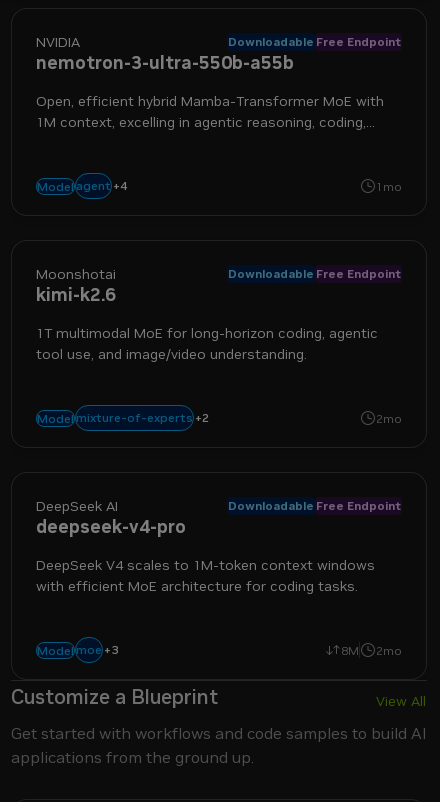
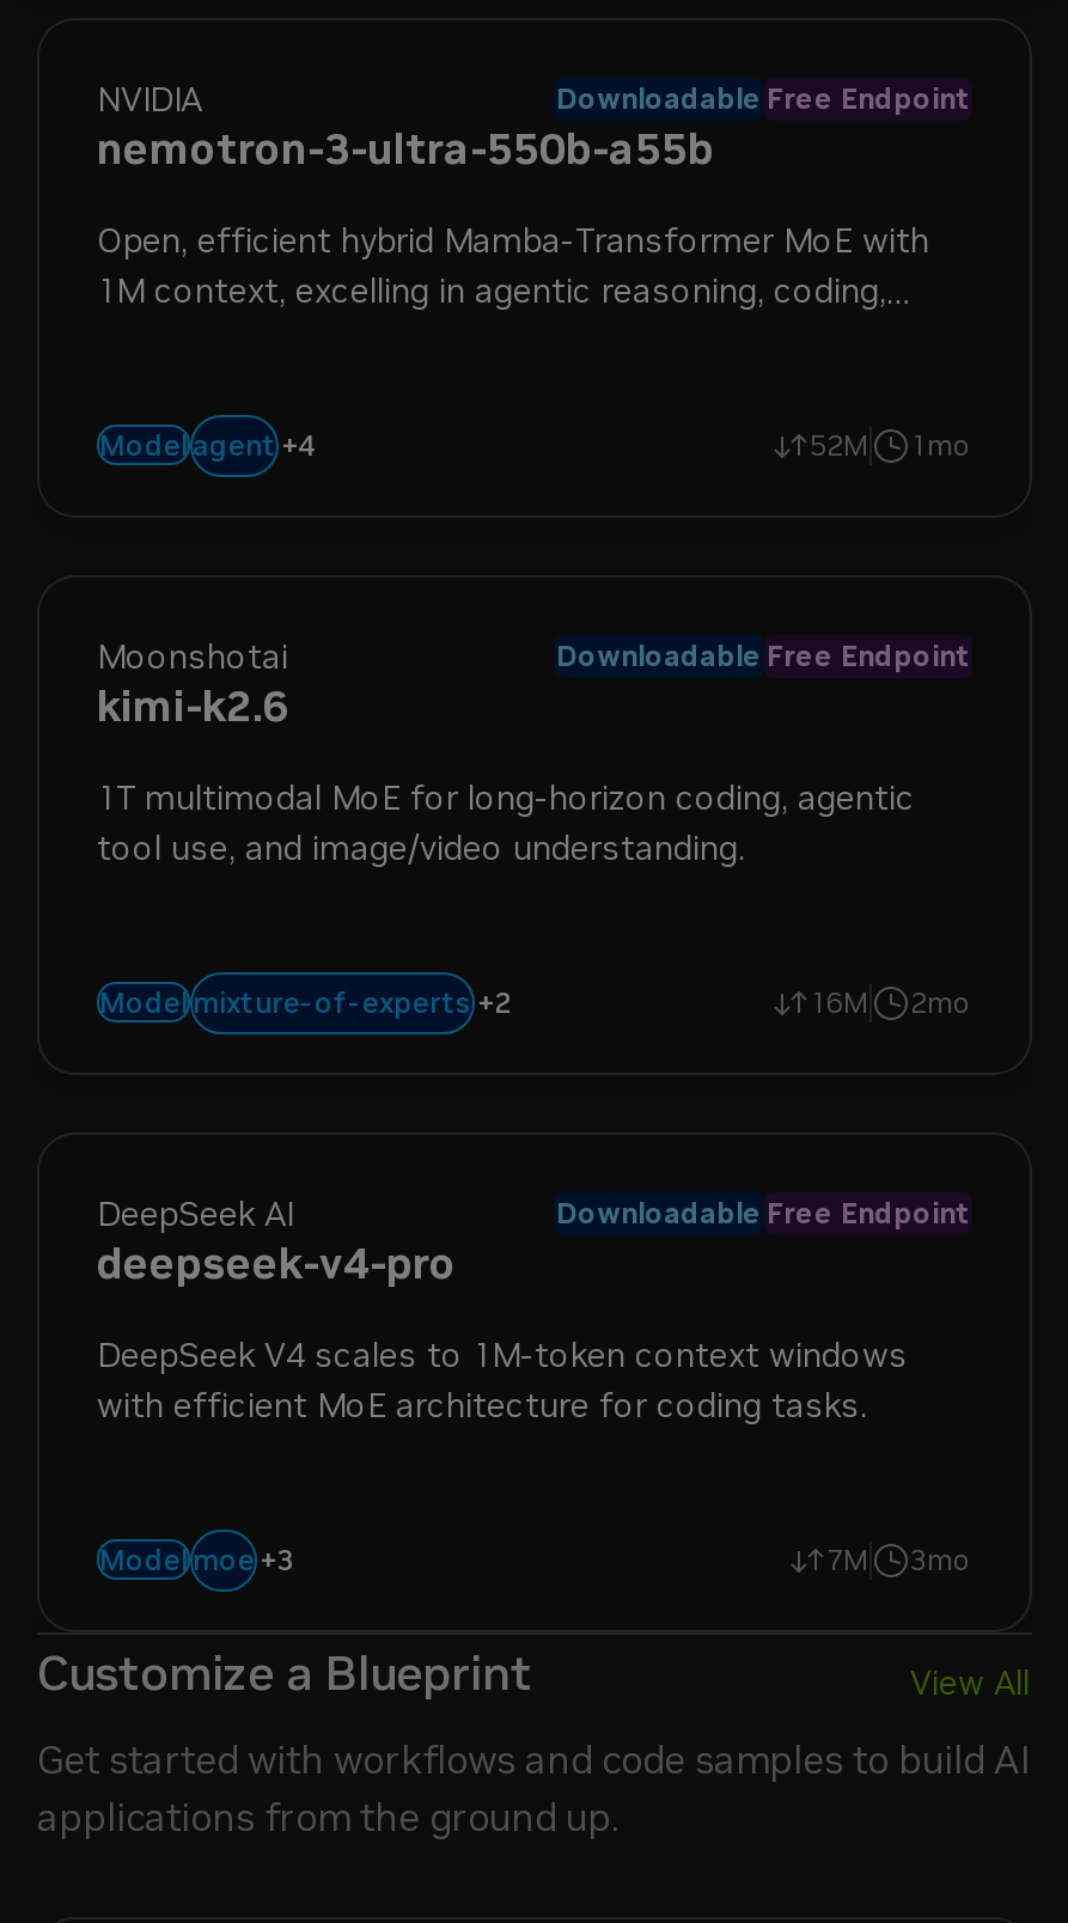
+ 52M

+ 16M

- 8M
- 2mo
+ 7M
+ 3mo
